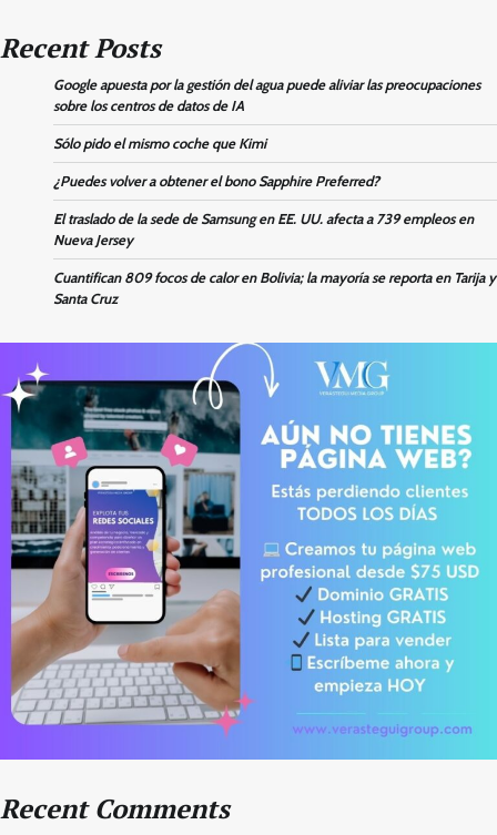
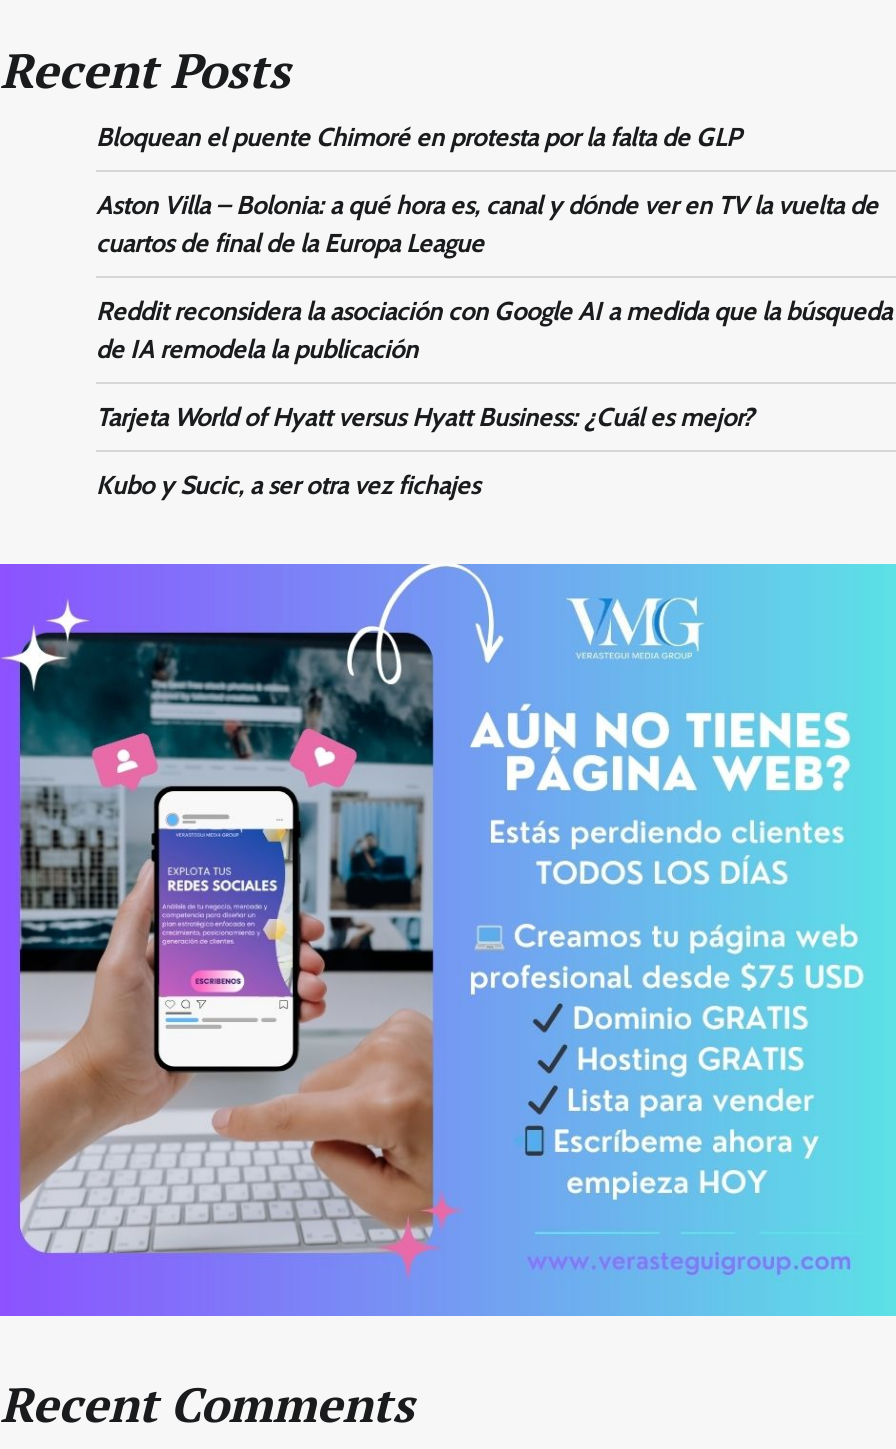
- Google apuesta por la gestión del agua puede aliviar las preocupaciones
- sobre los centros de datos de IA
+ Bloquean el puente Chimoré en protesta por la falta de GLP

- Sólo pido el mismo coche que Kimi
+ Aston Villa – Bolonia: a qué hora es, canal y dónde ver en TV la vuelta de
+ cuartos de final de la Europa League

- ¿Puedes volver a obtener el bono Sapphire Preferred?
+ Reddit reconsidera la asociación con Google AI a medida que la búsqueda
+ de IA remodela la publicación

- El traslado de la sede de Samsung en EE. UU. afecta a 739 empleos en
- Nueva Jersey
+ Tarjeta World of Hyatt versus Hyatt Business: ¿Cuál es mejor?

- Cuantifican 809 focos de calor en Bolivia; la mayoría se reporta en Tarija y
- Santa Cruz
+ Kubo y Sucic, a ser otra vez fichajes
